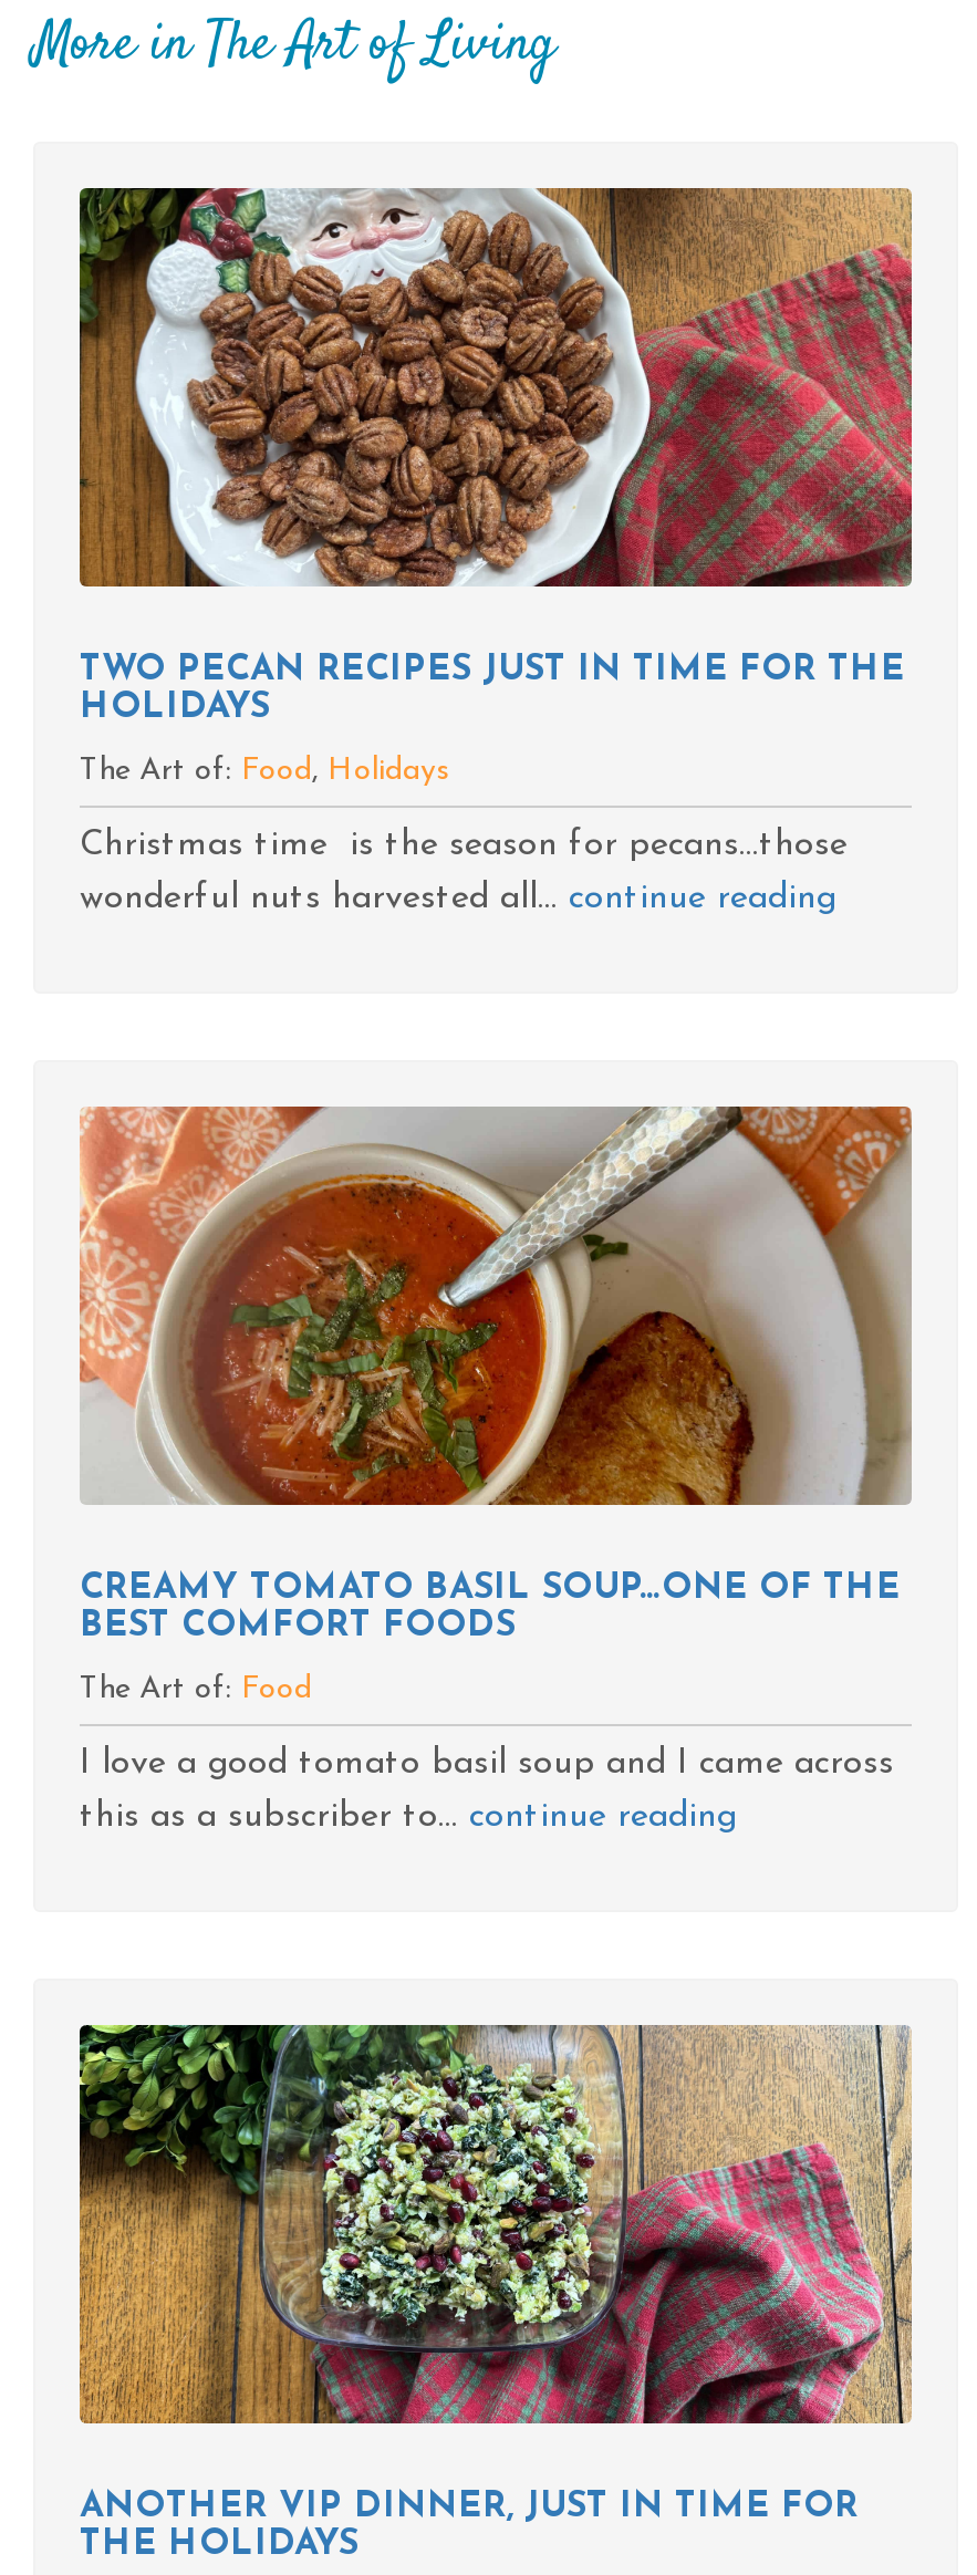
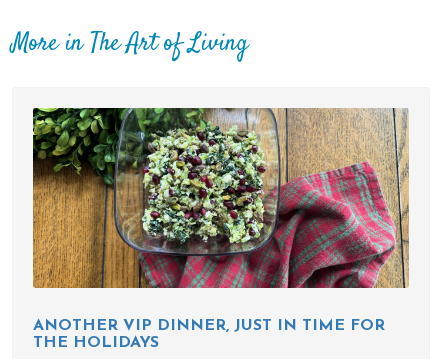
- [image]
- TWO PECAN RECIPES JUST IN TIME FOR THE
- HOLIDAYS
- The Art of: Food, Holidays
- Christmas time is the season for pecans...those
- wonderful nuts harvested all... continue reading

- [image]
- CREAMY TOMATO BASIL SOUP…ONE OF THE
- BEST COMFORT FOODS
- The Art of: Food
- I love a good tomato basil soup and I came across
- this as a subscriber to... continue reading
